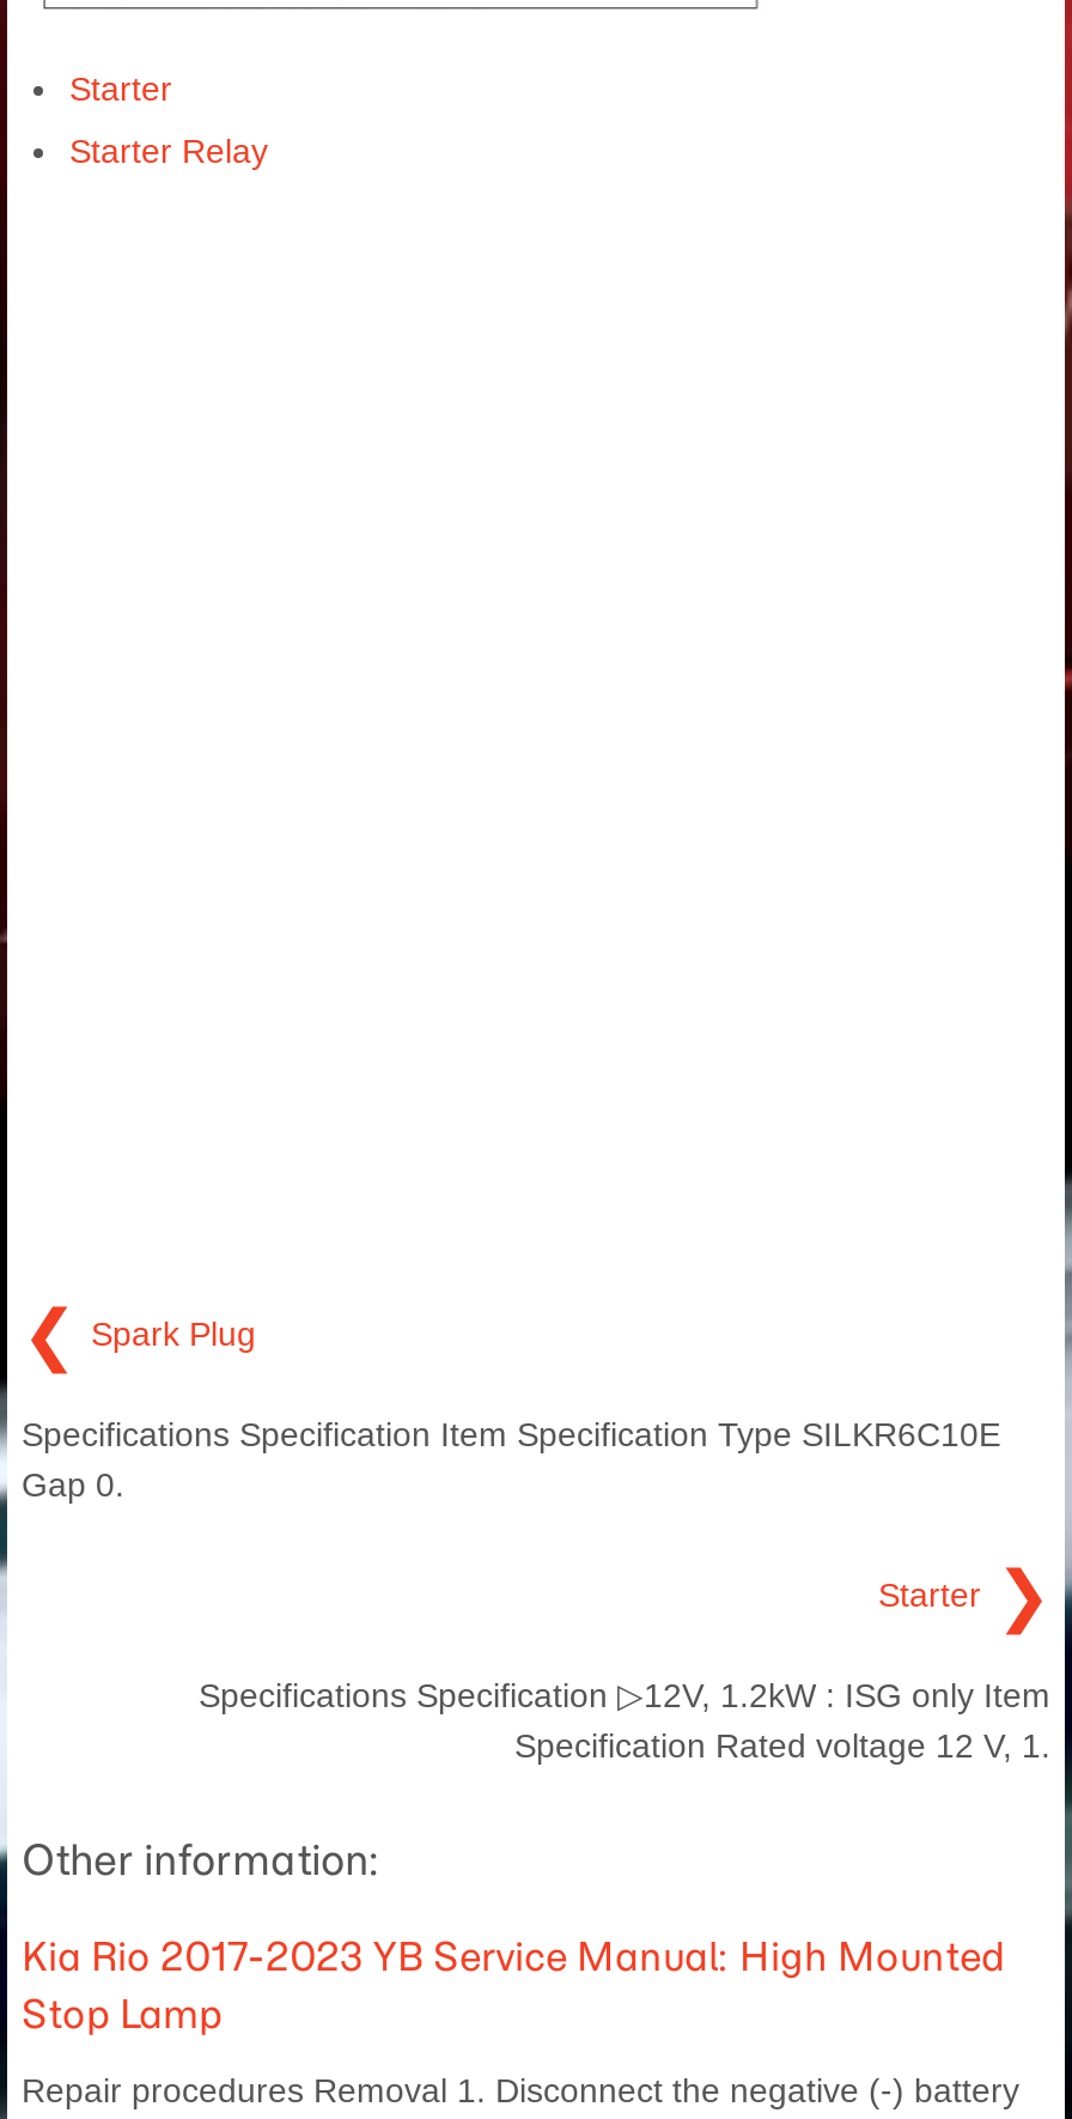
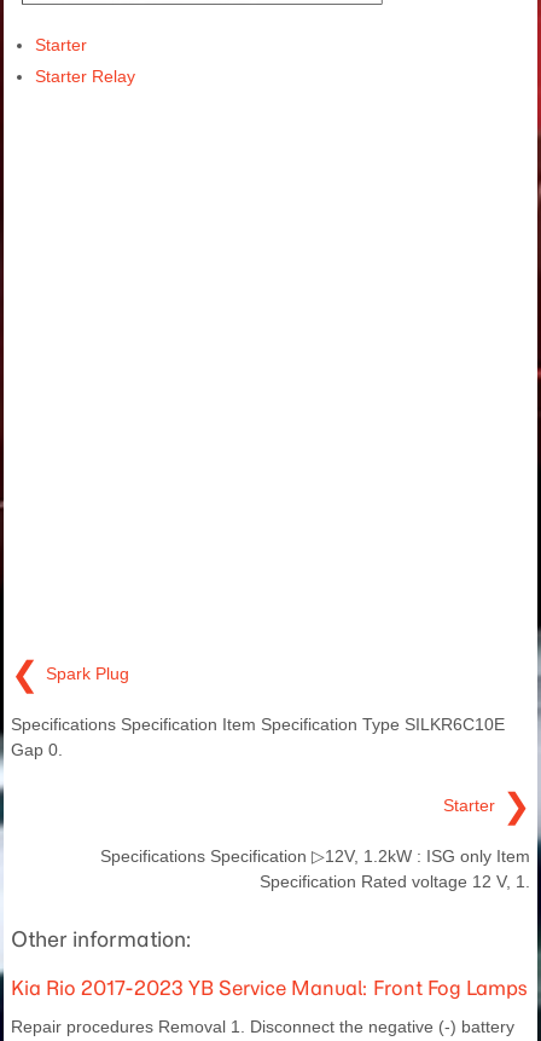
- Kia Rio 2017-2023 YB Service Manual: High Mounted
- Stop Lamp
+ Kia Rio 2017-2023 YB Service Manual: Front Fog Lamps
